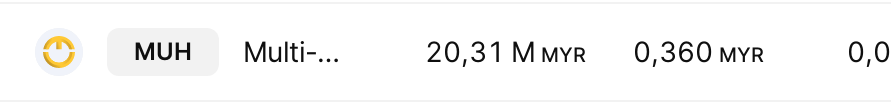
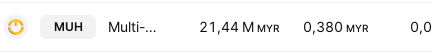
- 20,31 M MYR
+ 21,44 M MYR

- 0,360 MYR
+ 0,380 MYR
